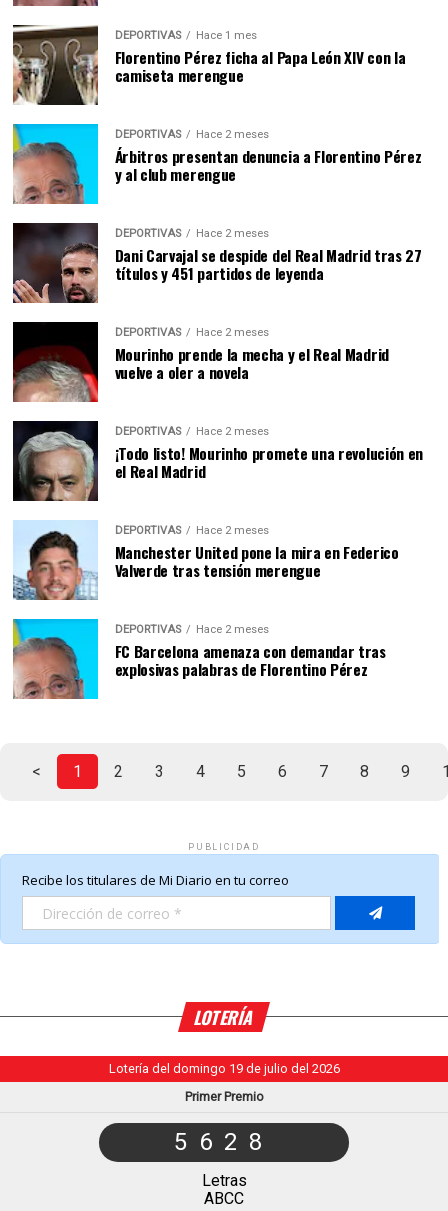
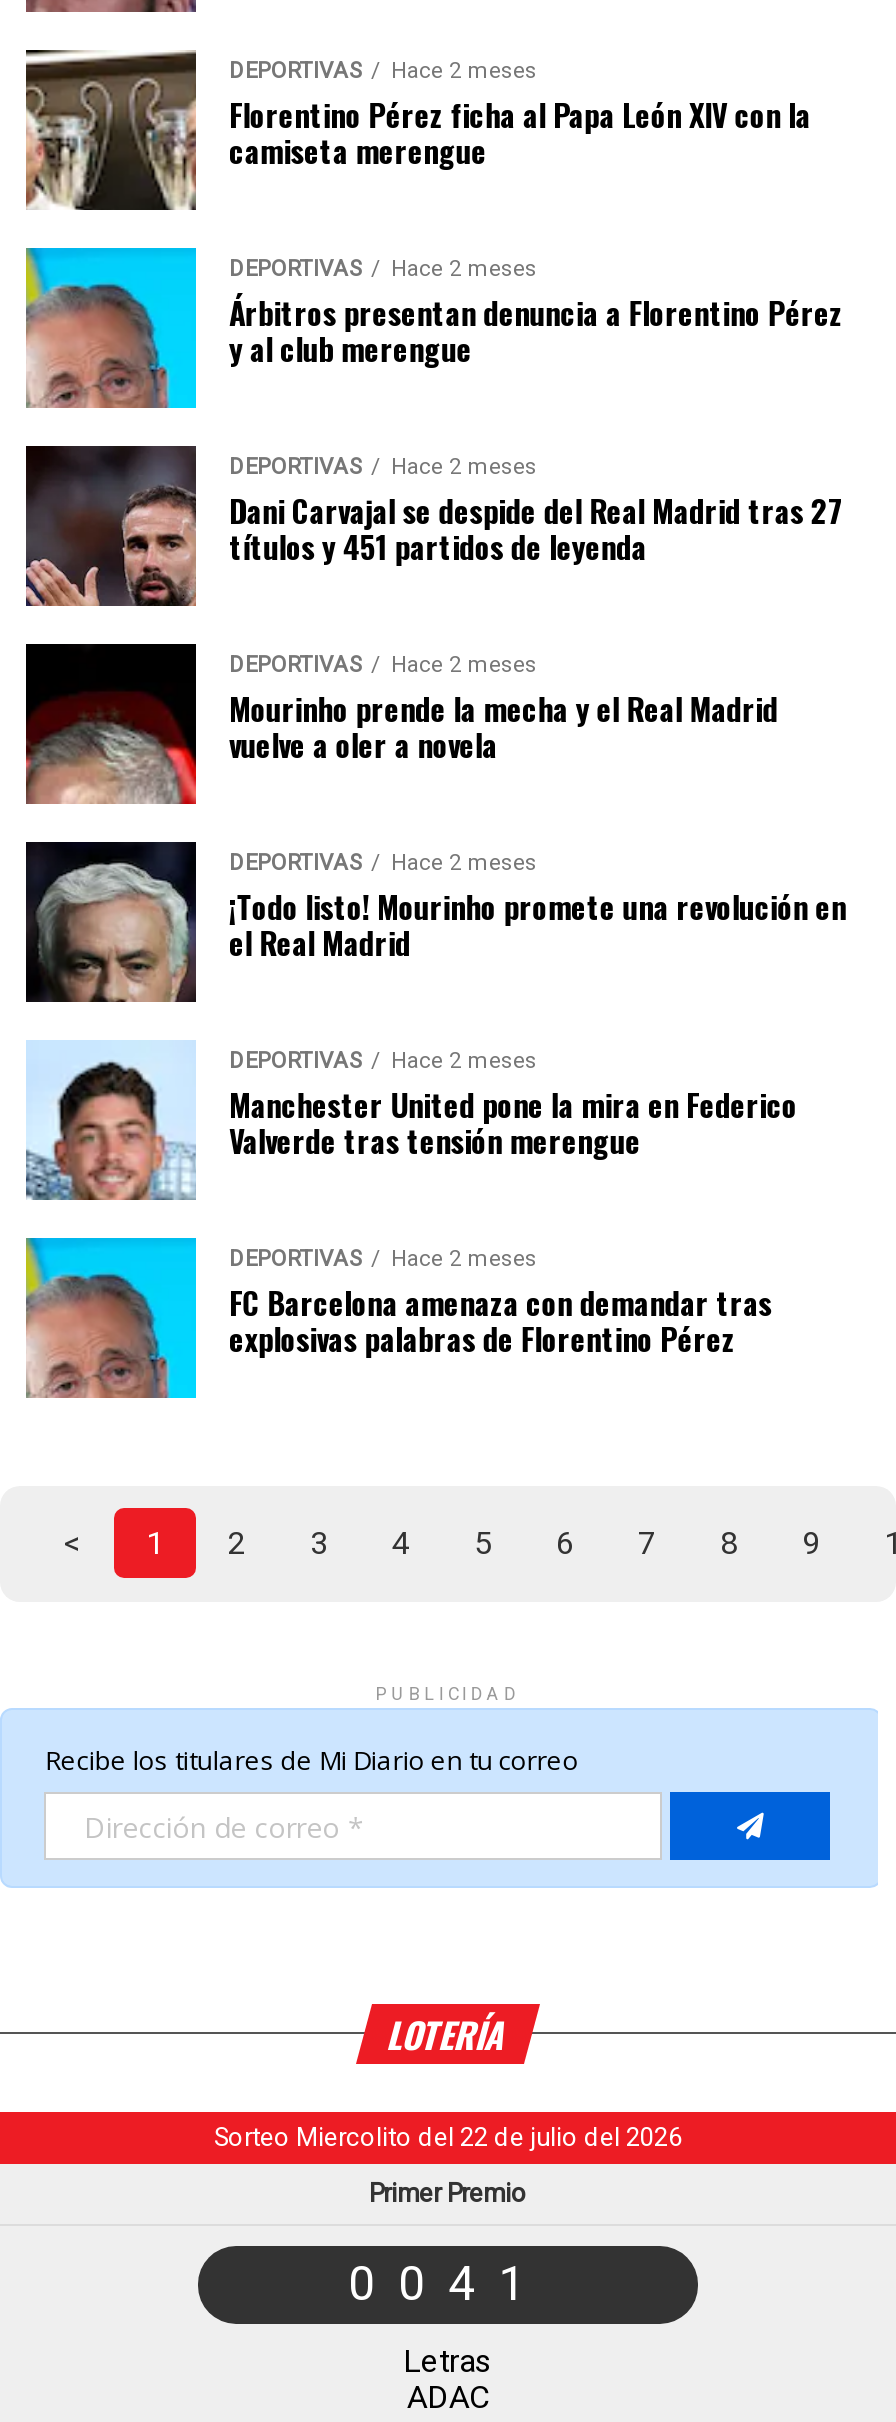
- DEPORTIVAS Hace 1 mes
+ DEPORTIVAS Hace 2 meses

- Lotería del domingo 19 de julio del 2026
+ Sorteo Miercolito del 22 de julio del 2026

- 5628
+ 0041

- ABCC
+ ADAC
